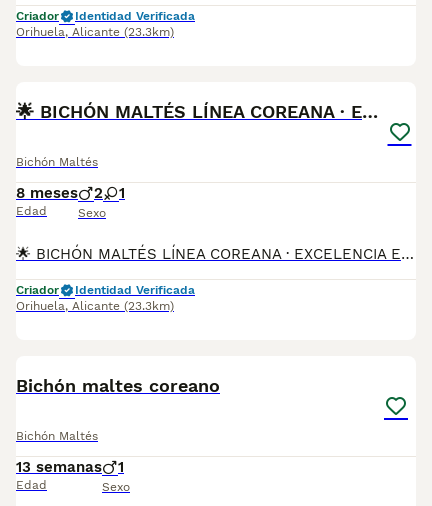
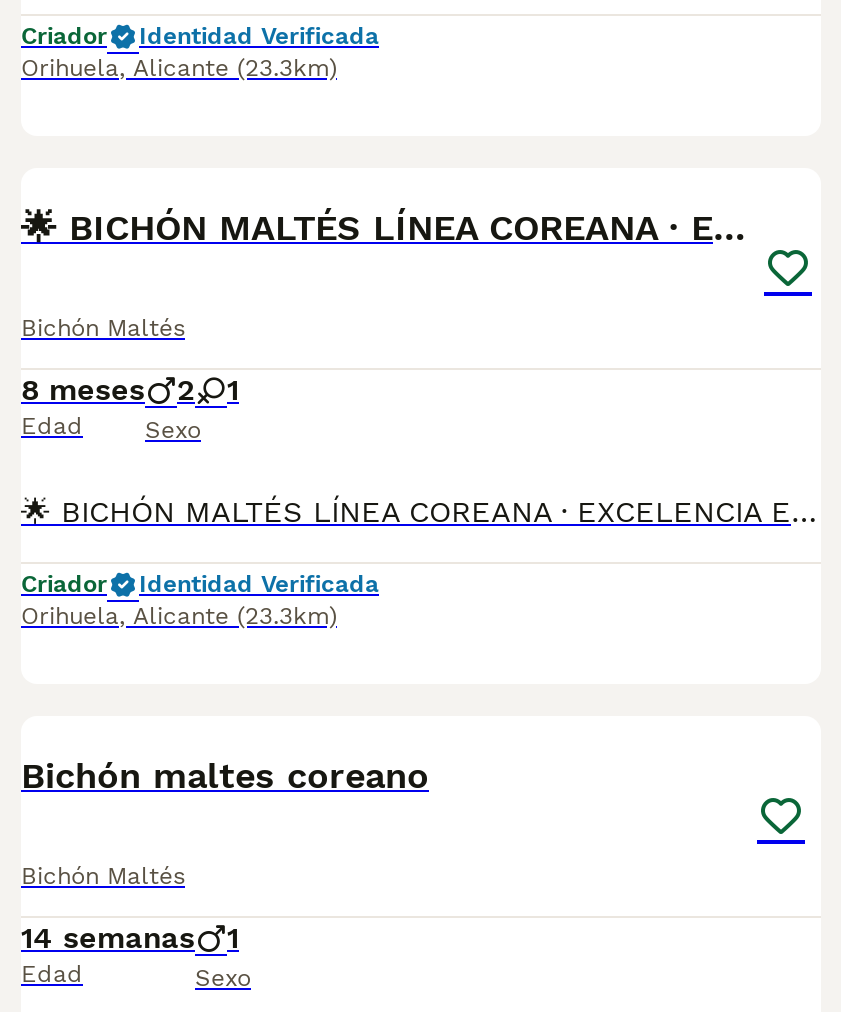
- 13 semanas 1
+ 14 semanas 1
